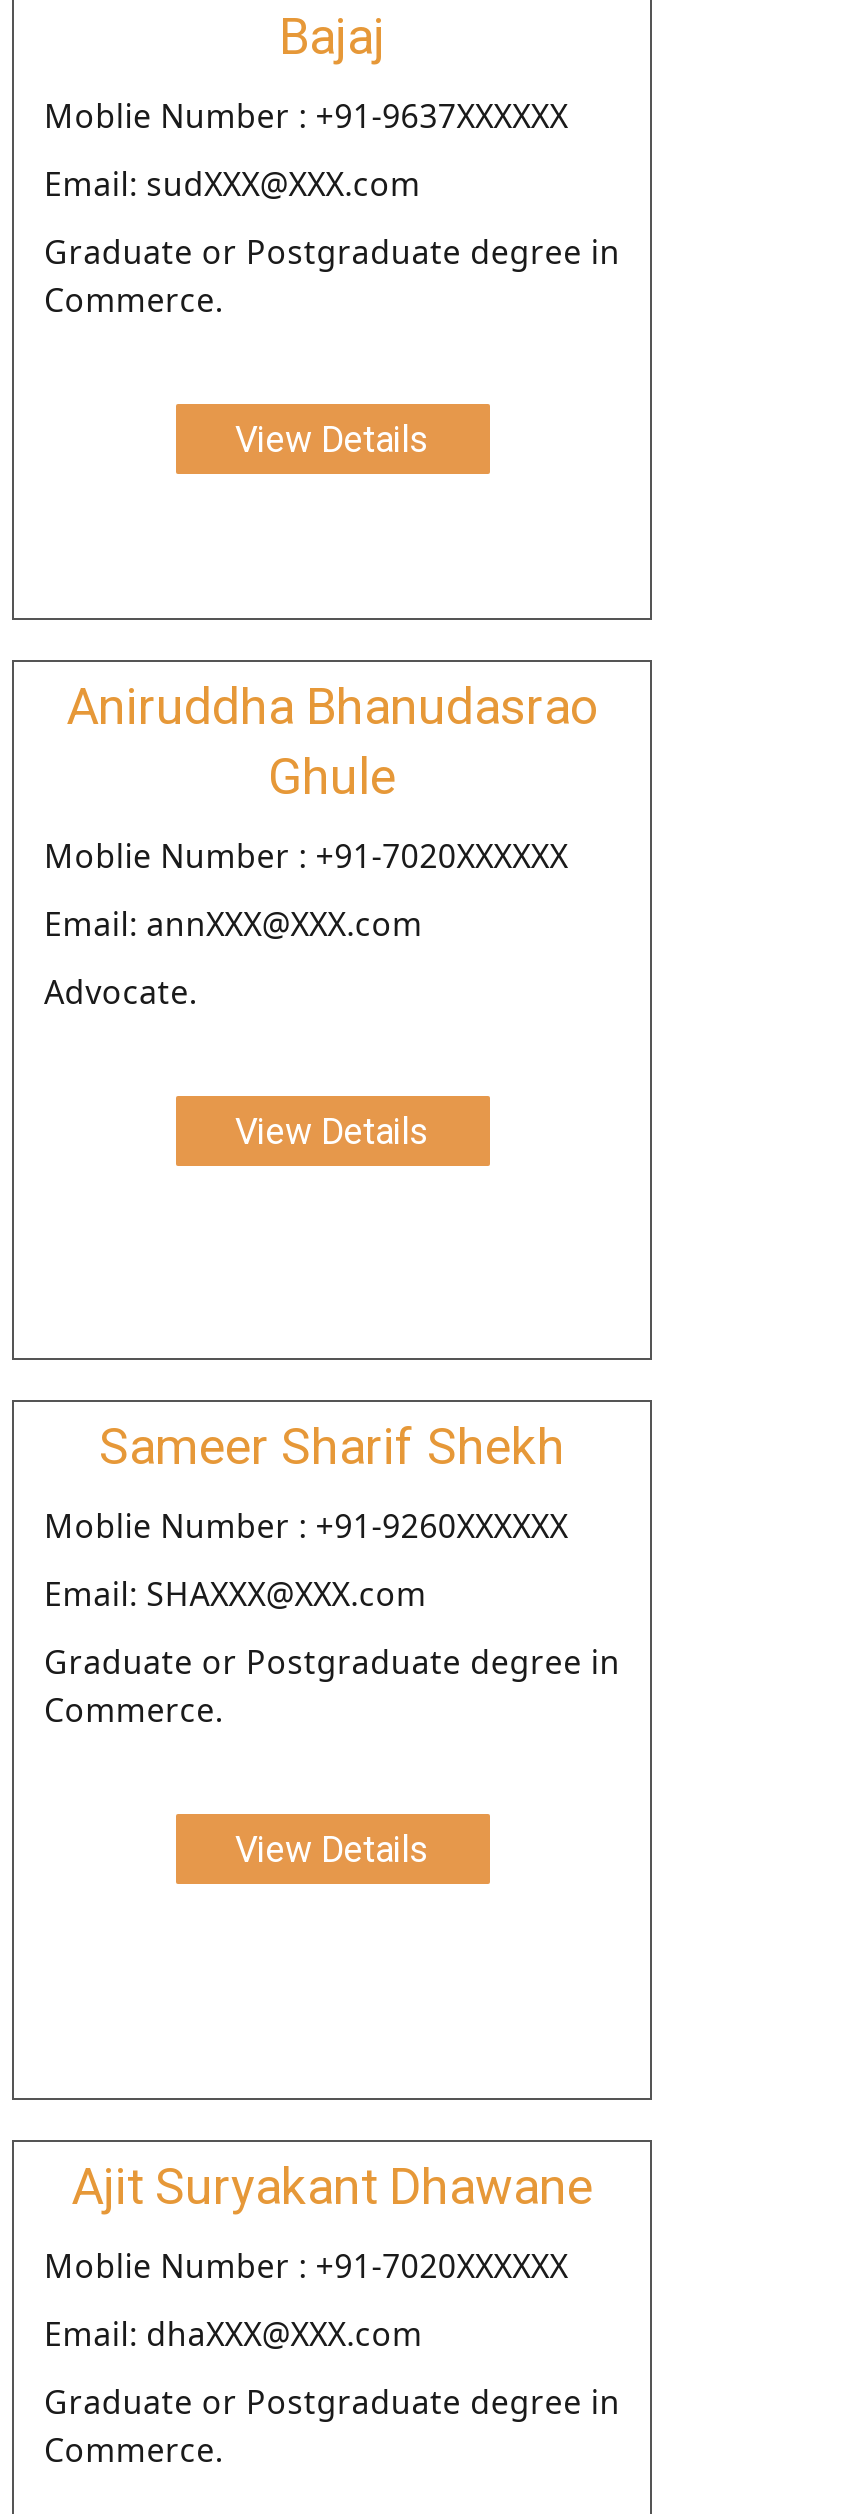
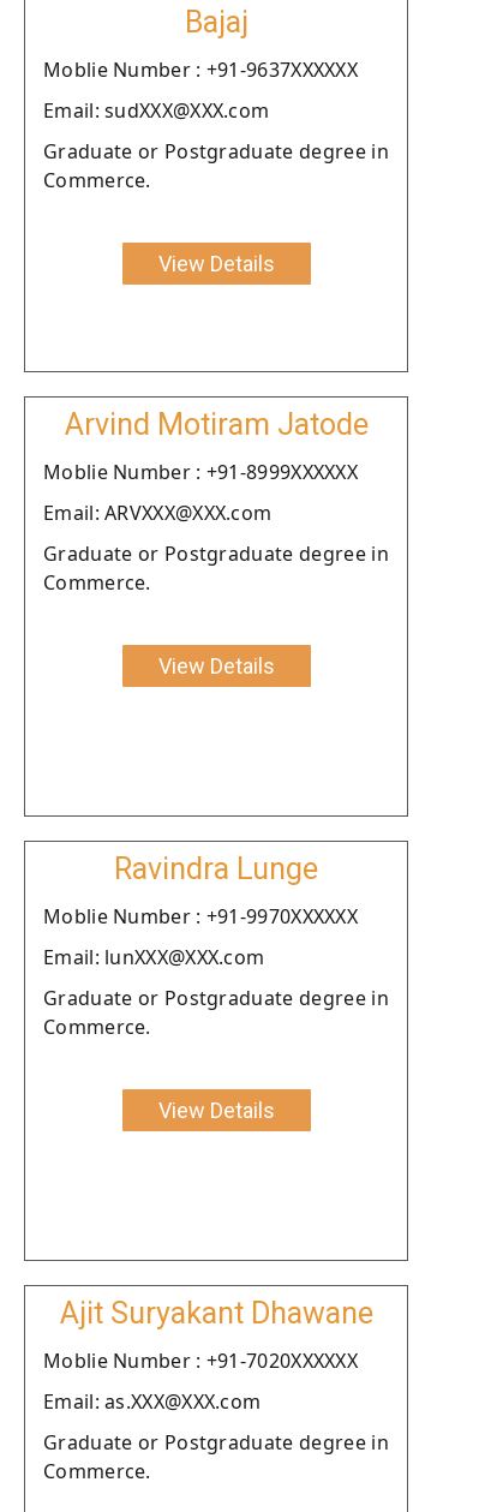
- Aniruddha Bhanudasrao
- Ghule
+ Arvind Motiram Jatode

- Moblie Number : +91-7020XXXXXX
+ Moblie Number : +91-8999XXXXXX

- Email: annXXX@XXX.com
+ Email: ARVXXX@XXX.com

- Advocate.
+ Graduate or Postgraduate degree in
+ Commerce.

- Sameer Sharif Shekh
+ Ravindra Lunge

- Moblie Number : +91-9260XXXXXX
+ Moblie Number : +91-9970XXXXXX

- Email: SHAXXX@XXX.com
+ Email: lunXXX@XXX.com

- Email: dhaXXX@XXX.com
+ Email: as.XXX@XXX.com
